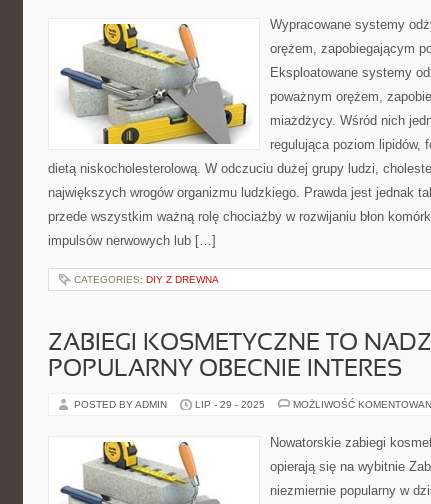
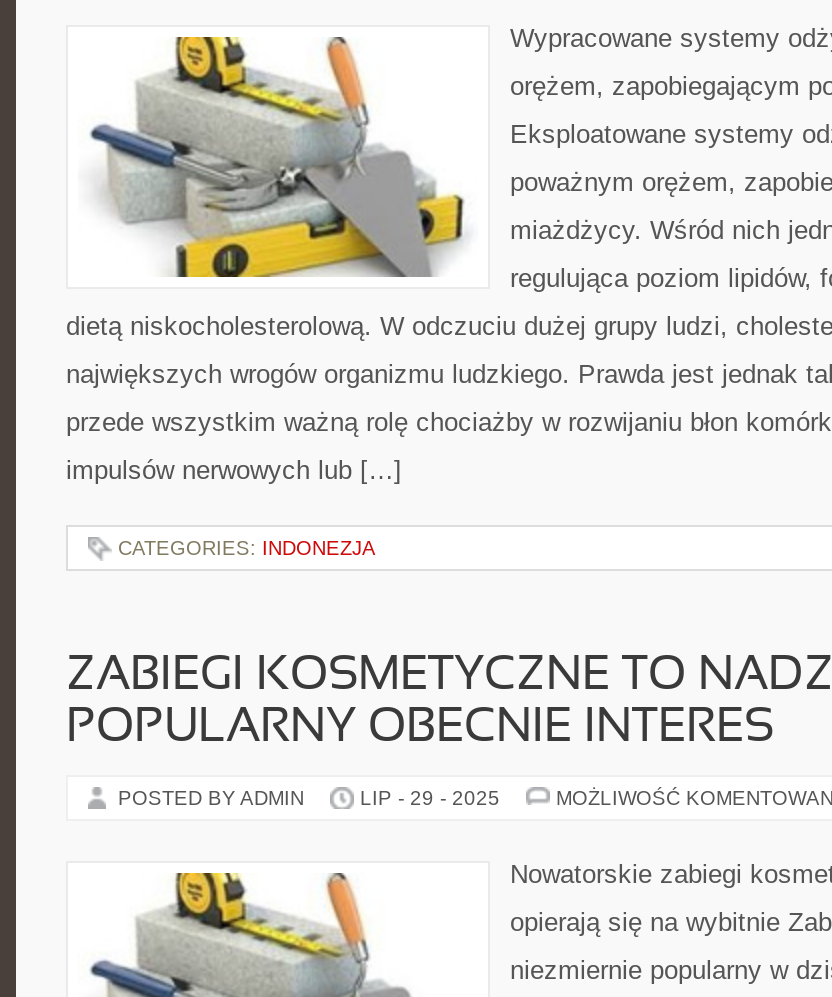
- CATEGORIES: DIY Z DREWNA
+ CATEGORIES: INDONEZJA
